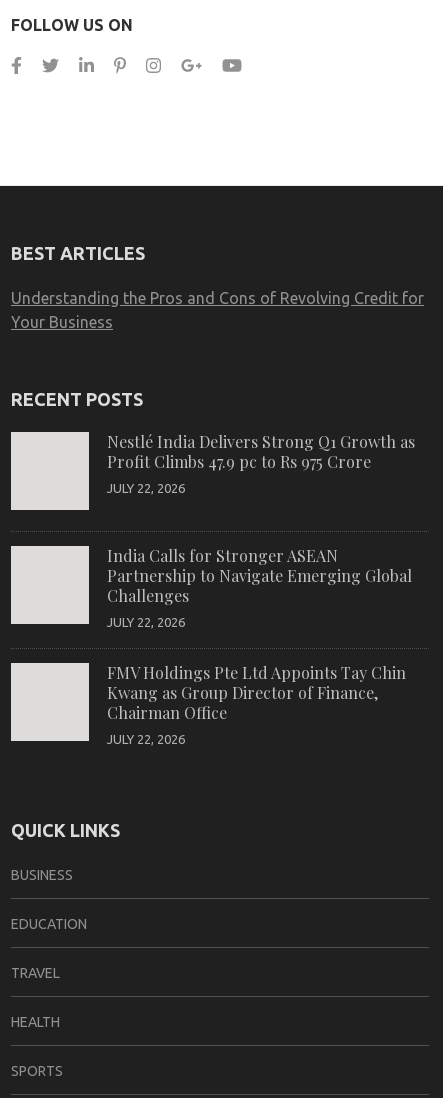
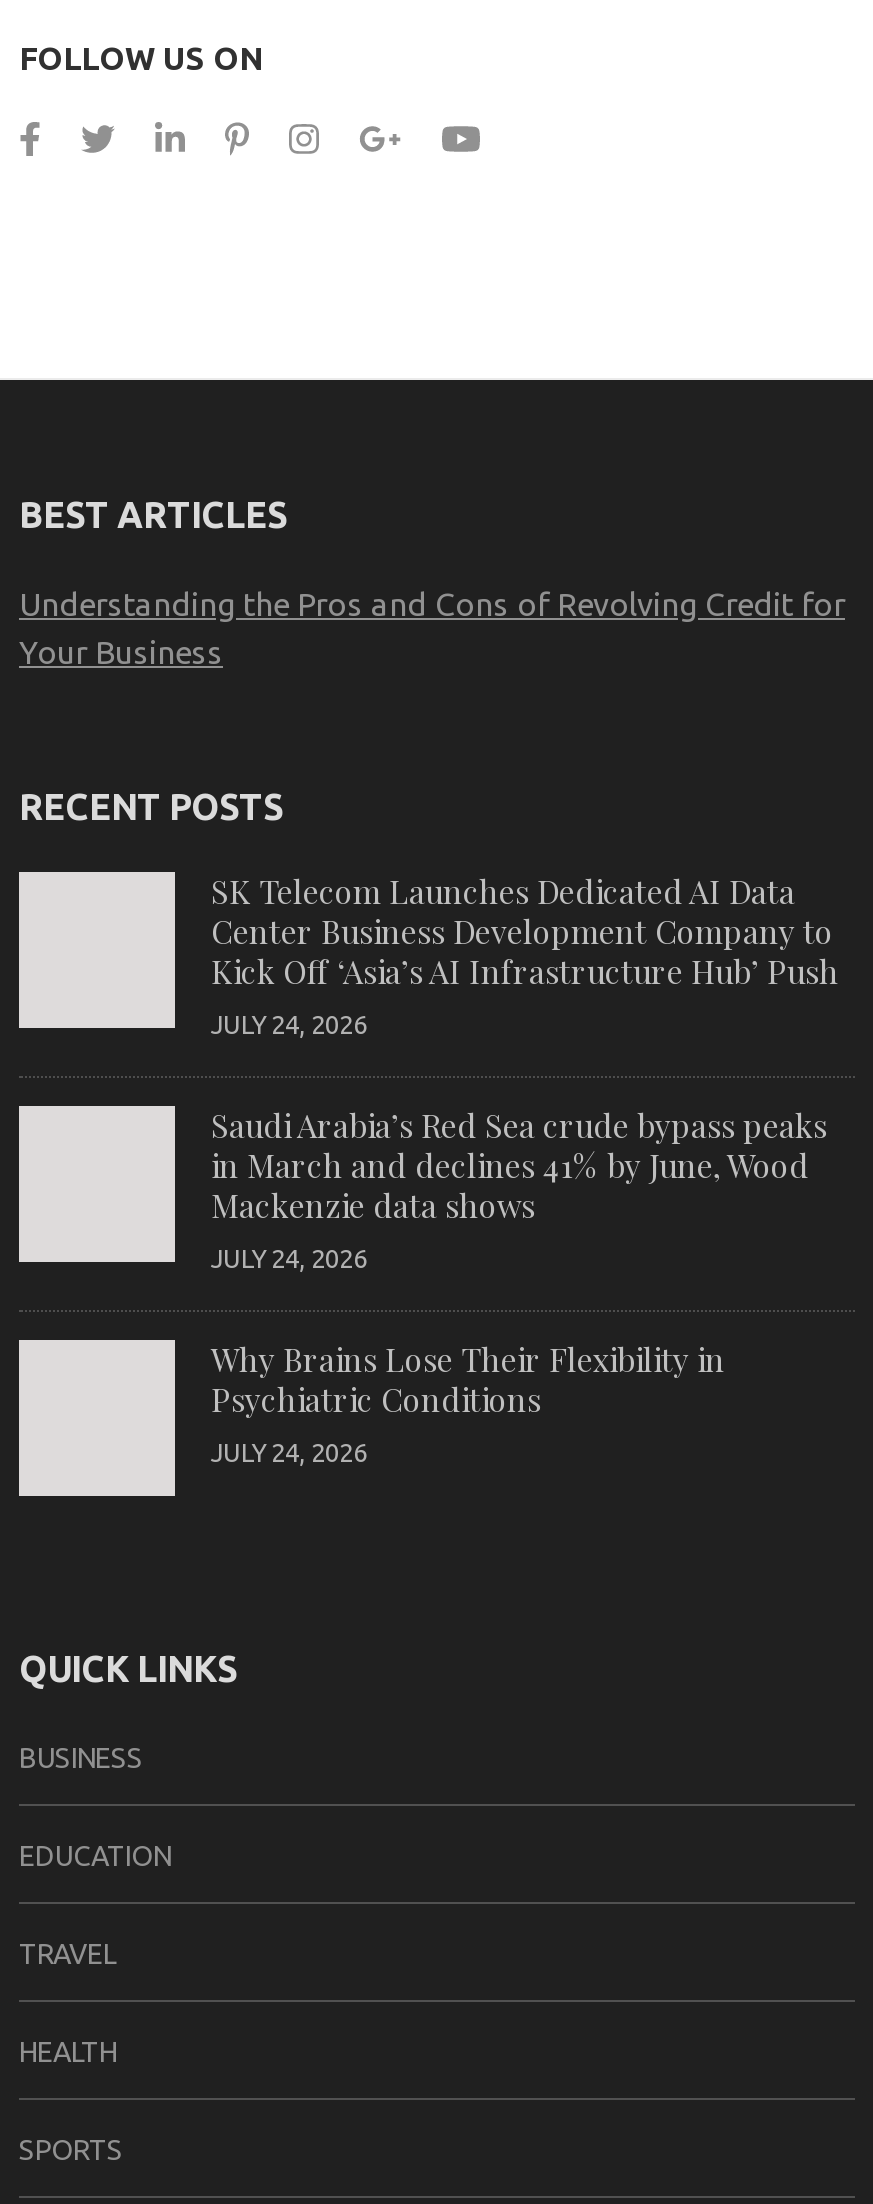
- Nestlé India Delivers Strong Q1 Growth as
- Profit Climbs 47.9 pc to Rs 975 Crore
- JULY 22, 2026
+ SK Telecom Launches Dedicated AI Data
+ Center Business Development Company to
+ Kick Off ‘Asia’s AI Infrastructure Hub’ Push
+ JULY 24, 2026

- India Calls for Stronger ASEAN
- Partnership to Navigate Emerging Global
- Challenges
- JULY 22, 2026
+ Saudi Arabia’s Red Sea crude bypass peaks
+ in March and declines 41% by June, Wood
+ Mackenzie data shows
+ JULY 24, 2026

- FMV Holdings Pte Ltd Appoints Tay Chin
- Kwang as Group Director of Finance,
- Chairman Office
- JULY 22, 2026
+ Why Brains Lose Their Flexibility in
+ Psychiatric Conditions
+ JULY 24, 2026
